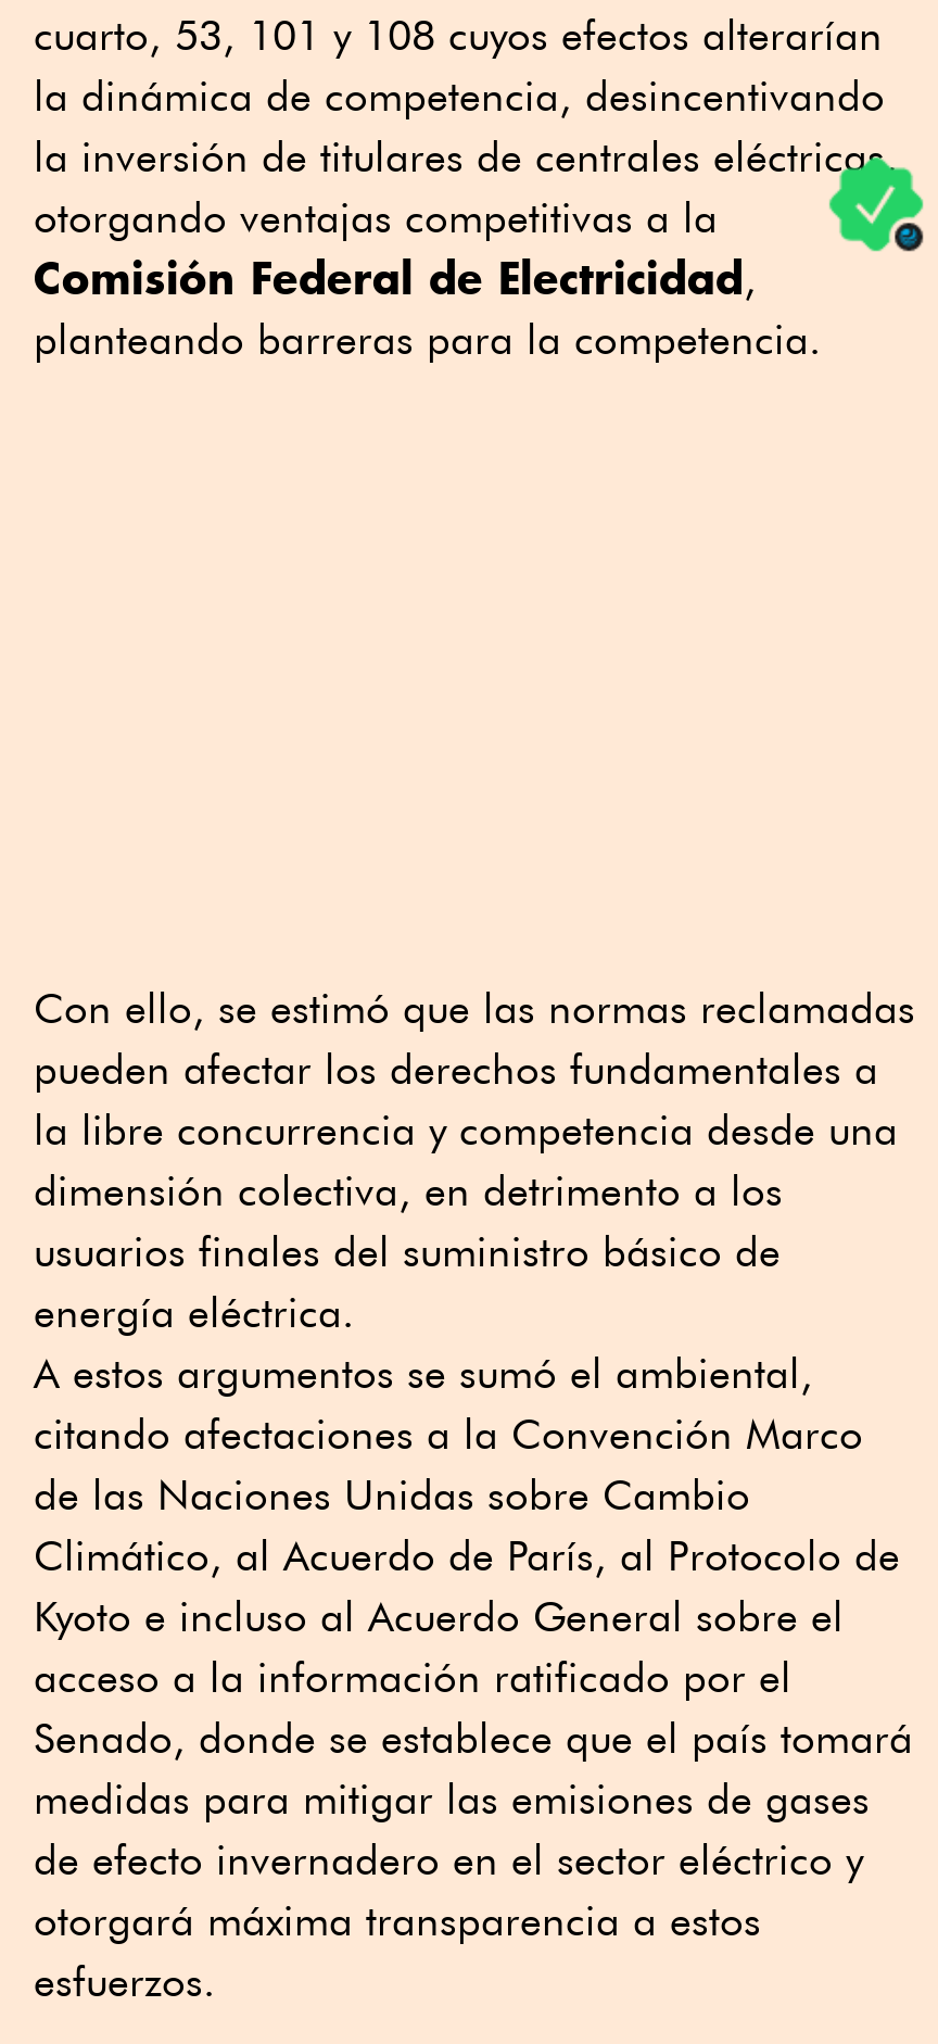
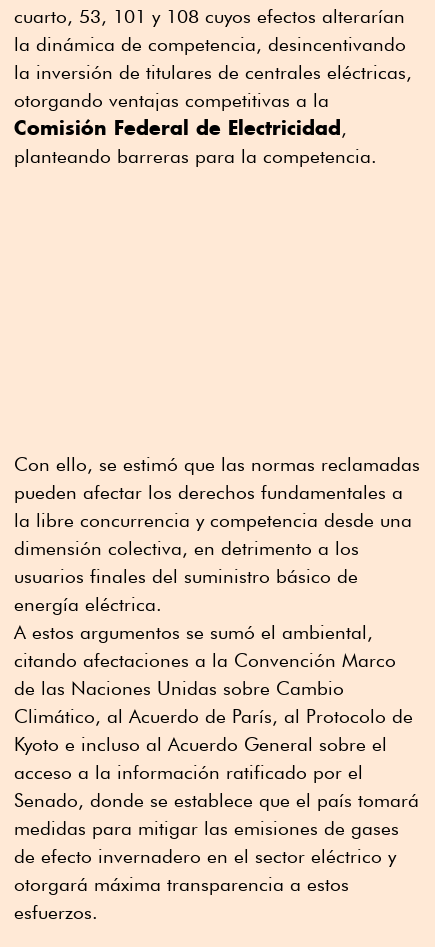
- [image]
